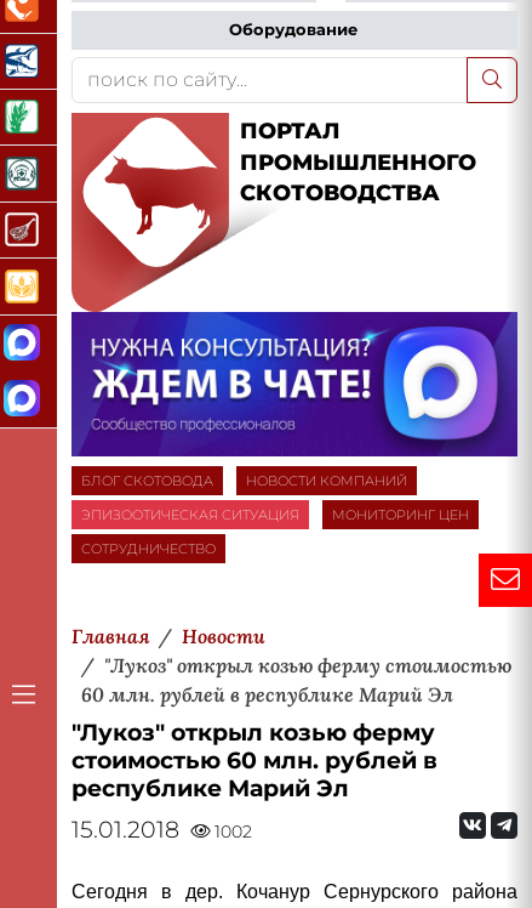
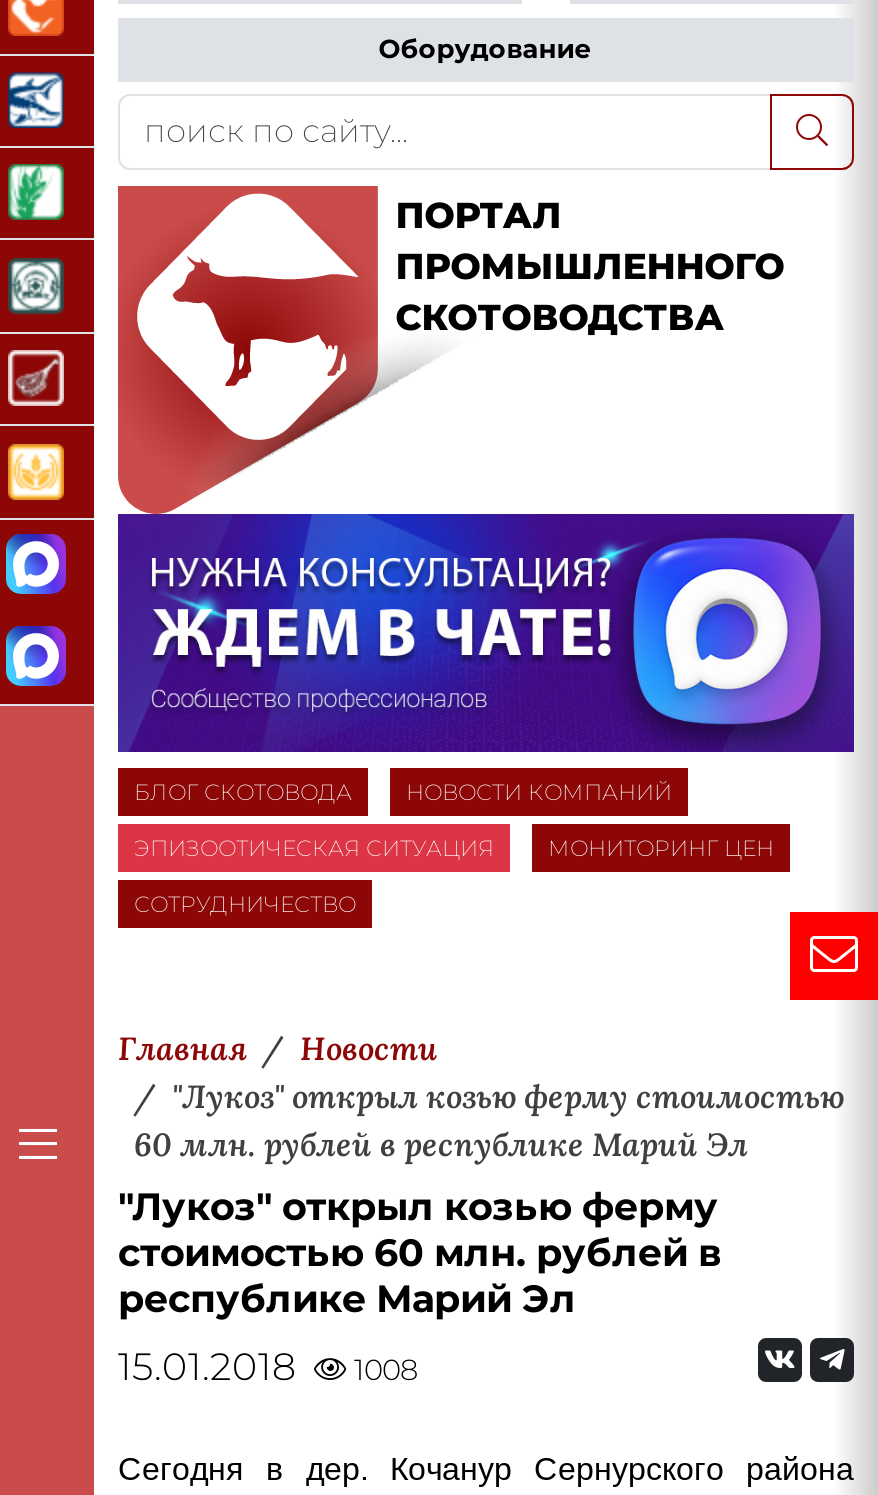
- 15.01.2018 1002
+ 15.01.2018 1008
